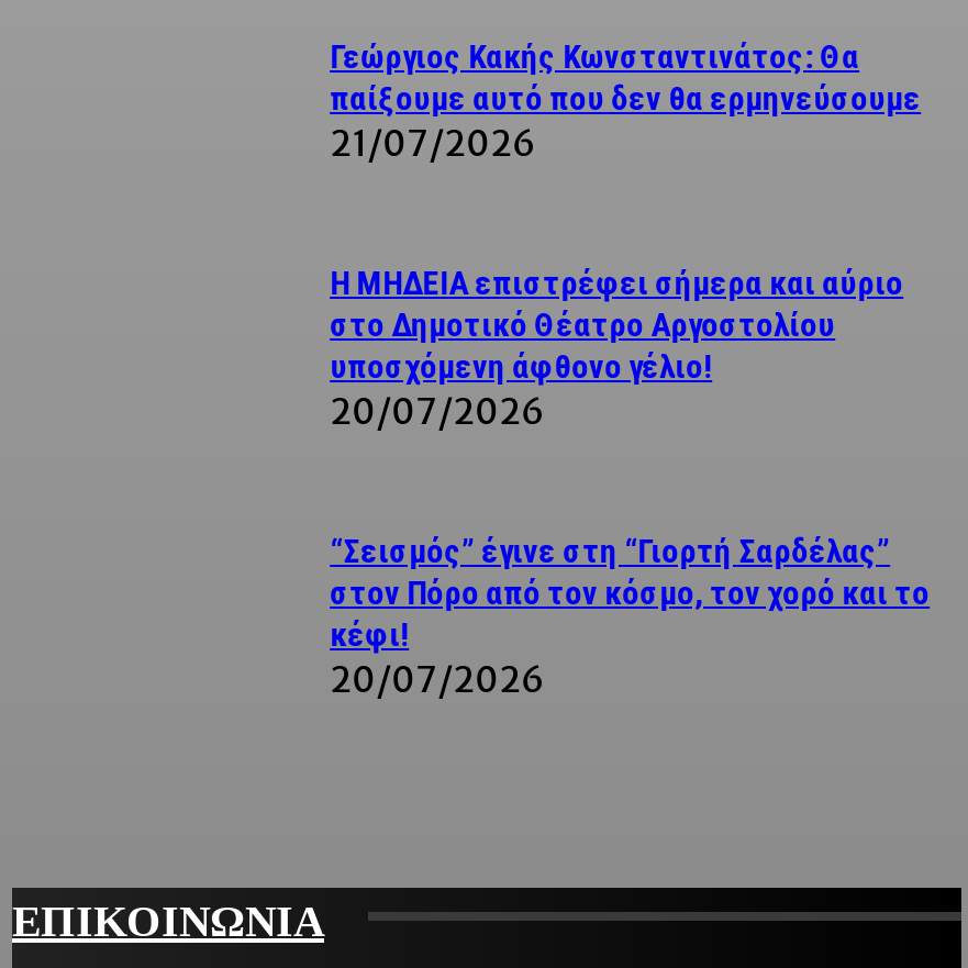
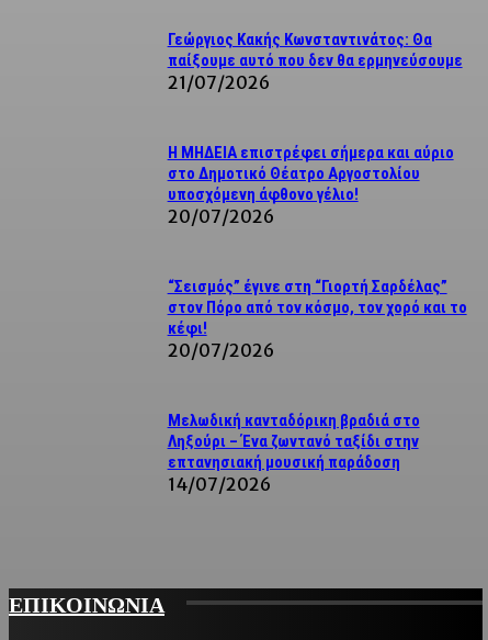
+ Μελωδική κανταδόρικη βραδιά στο
+ Ληξούρι – Ένα ζωντανό ταξίδι στην
+ επτανησιακή μουσική παράδοση
+ 14/07/2026
